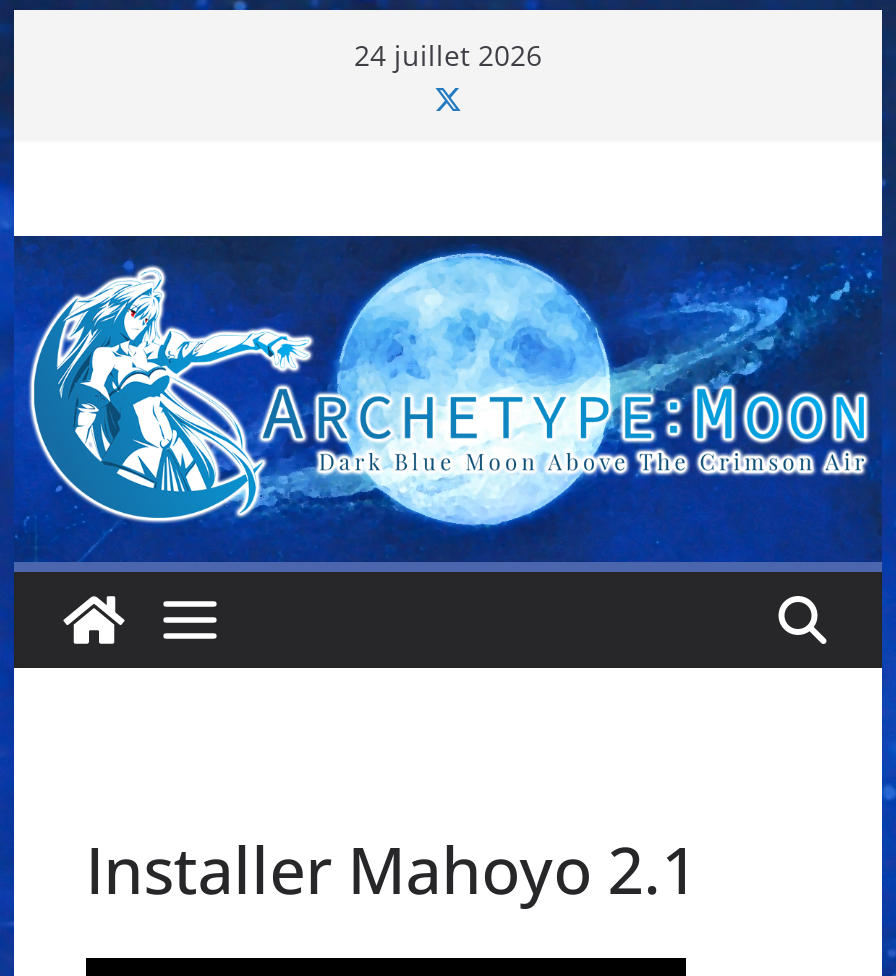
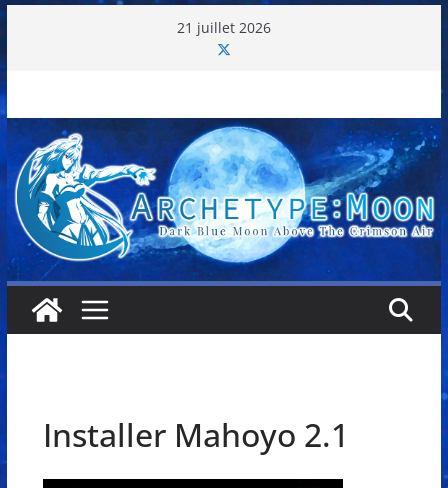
- 24 juillet 2026
+ 21 juillet 2026
